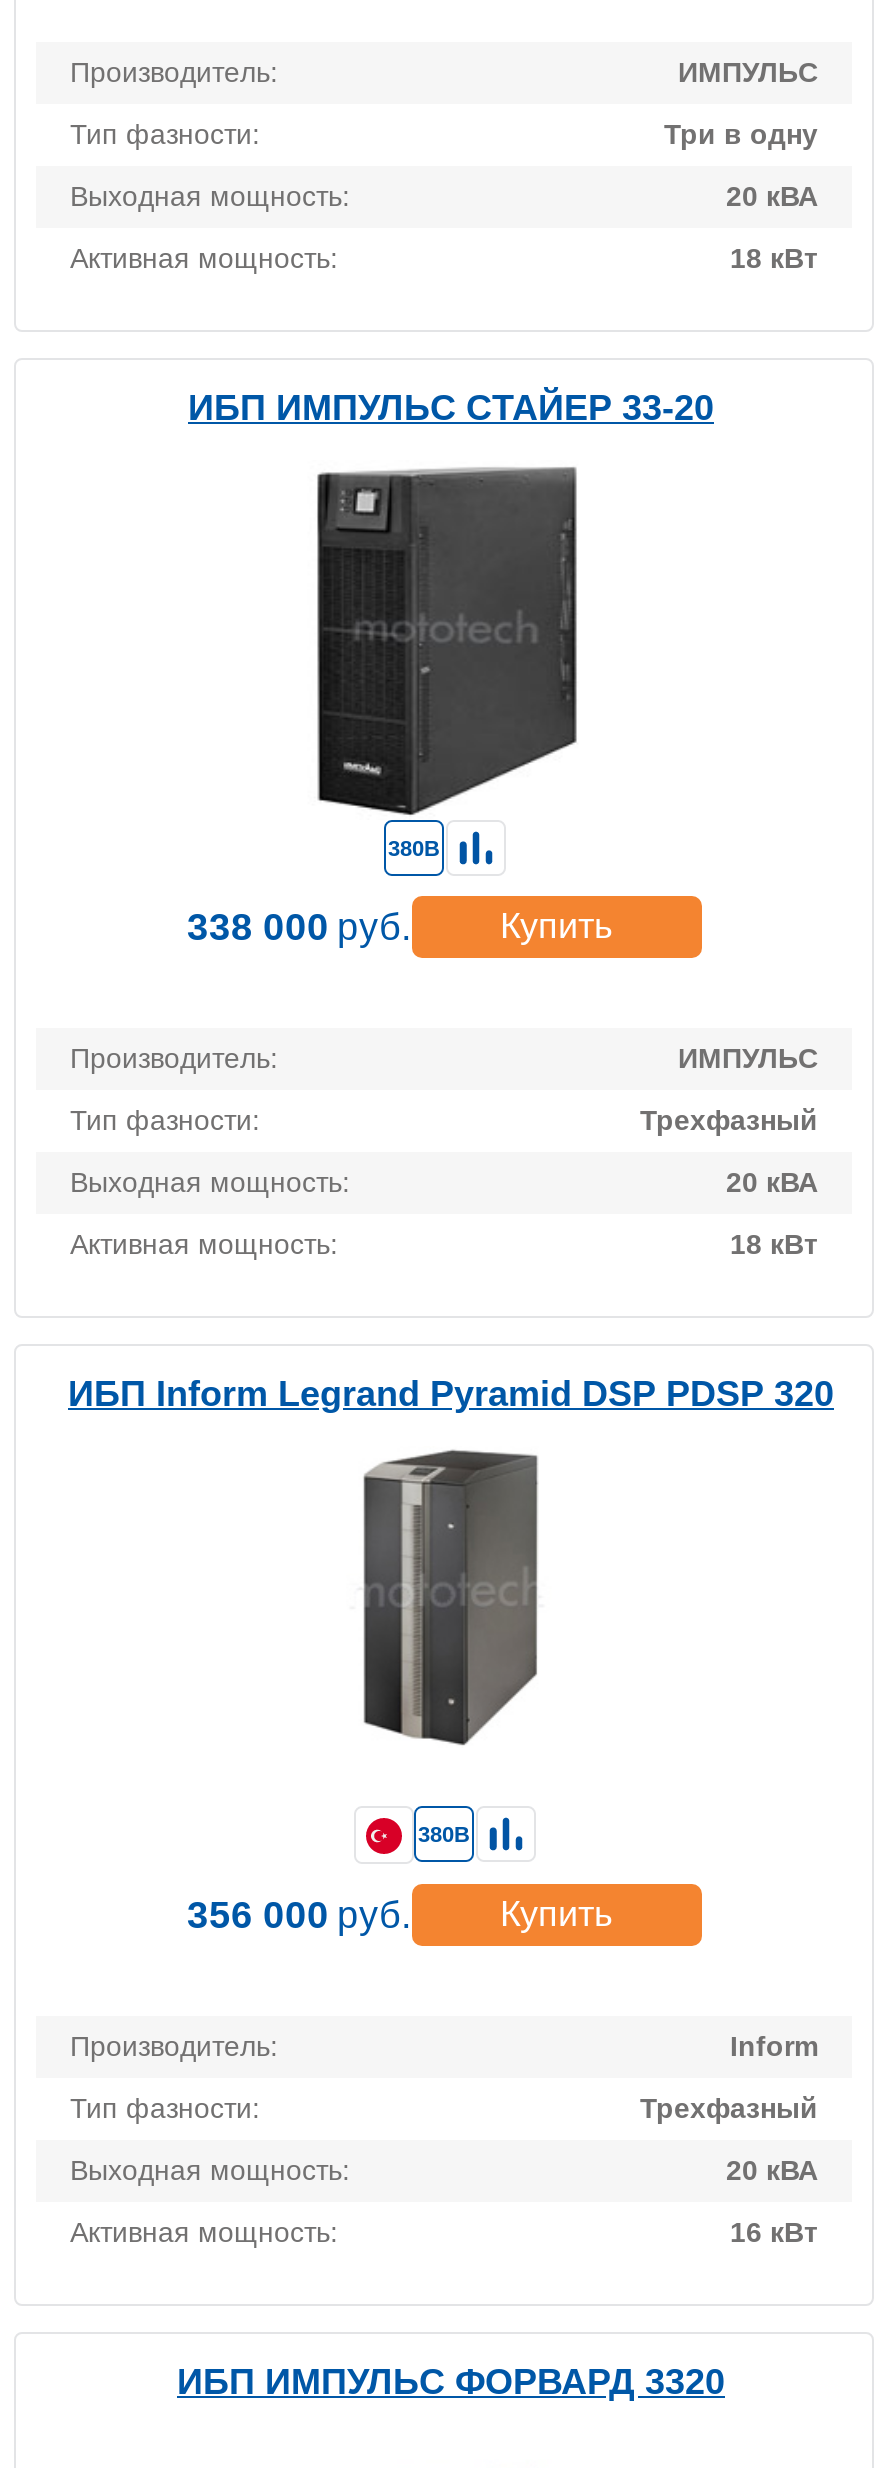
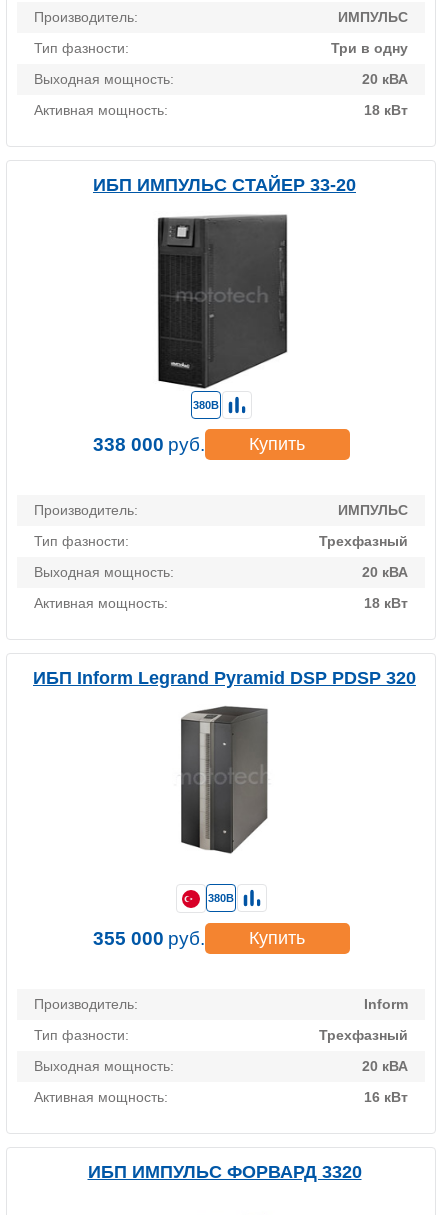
- 356 000 руб.
+ 355 000 руб.
